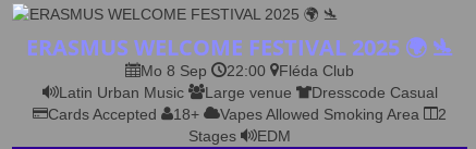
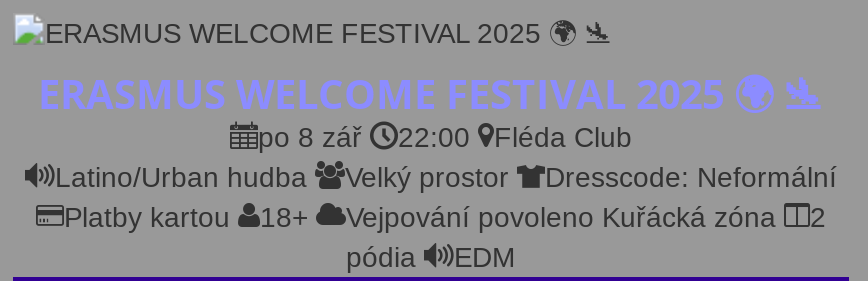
- Mo 8 Sep 22:00 Fléda Club
+ po 8 zář 22:00 Fléda Club

- Latin Urban Music
- Large venue
- Dresscode Casual
- Cards Accepted
+ Latino/Urban hudba
+ Velký prostor
+ Dresscode: Neformální
+ Platby kartou

- Vapes Allowed Smoking Area
+ Vejpování povoleno Kuřácká zóna

- Stages
+ pódia
